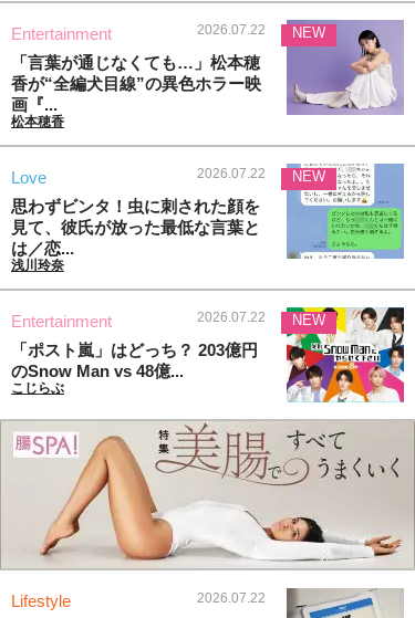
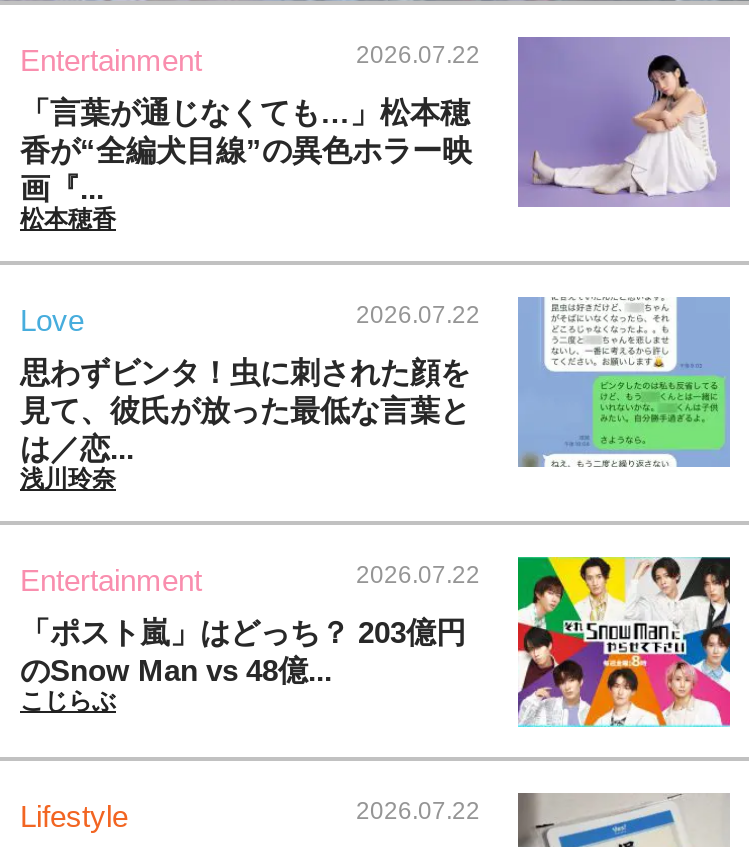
- NEW

- NEW

- NEW

- [image]
